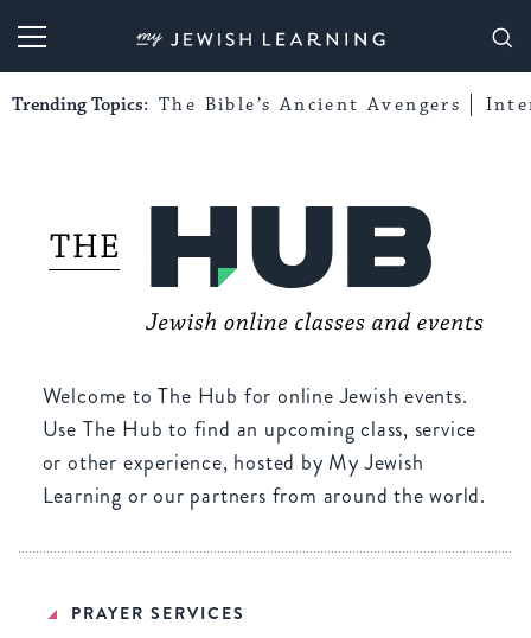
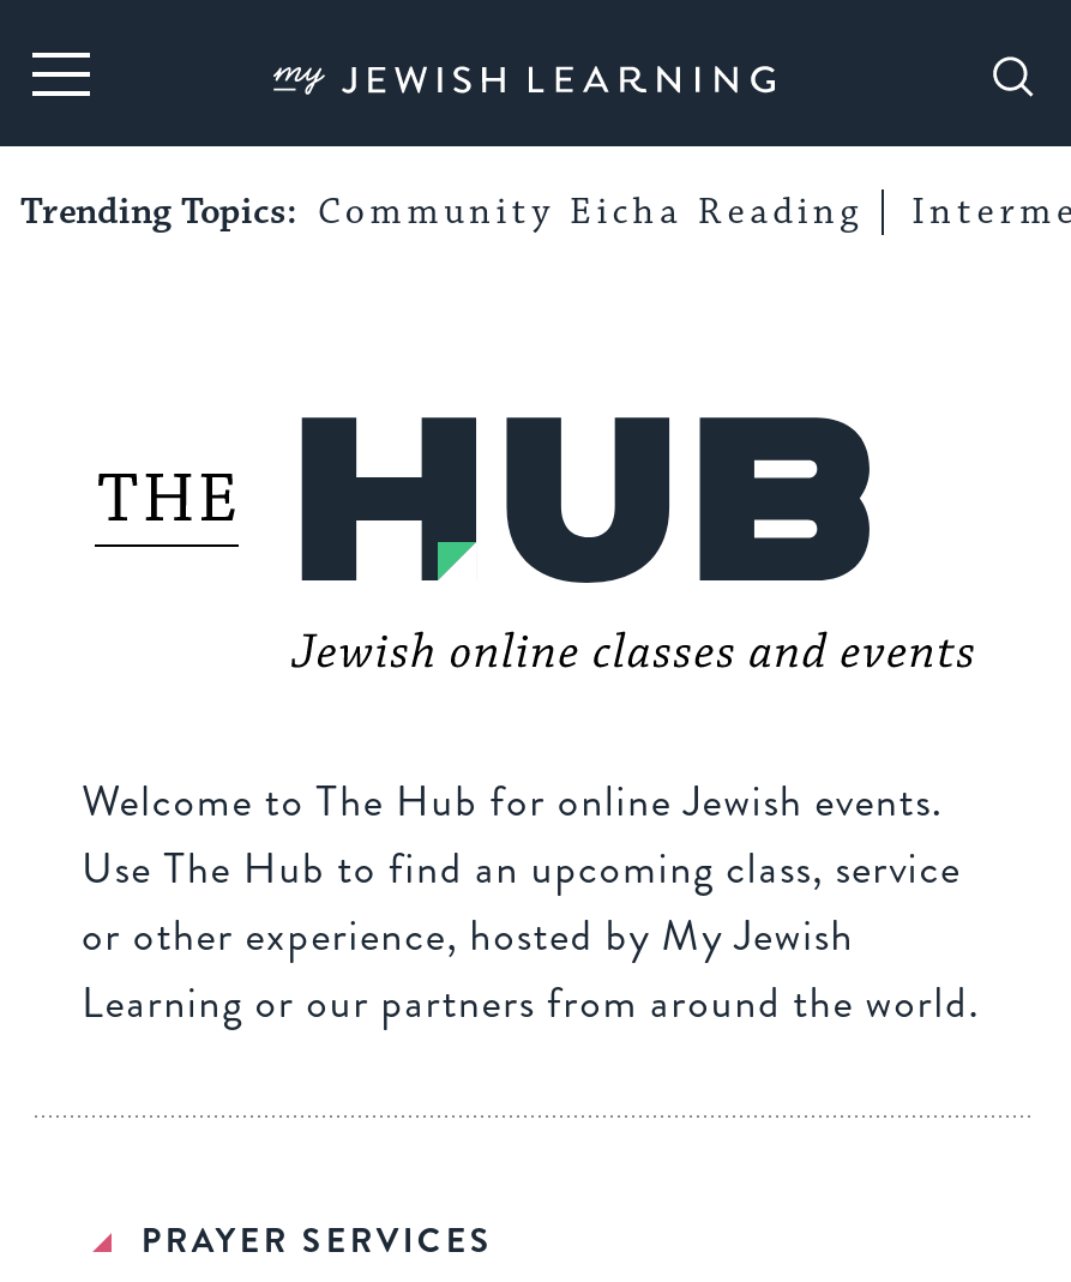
- Trending Topics: The Bible’s Ancient Avengers
+ Trending Topics: Community Eicha Reading
